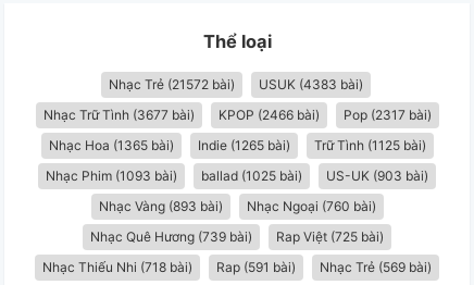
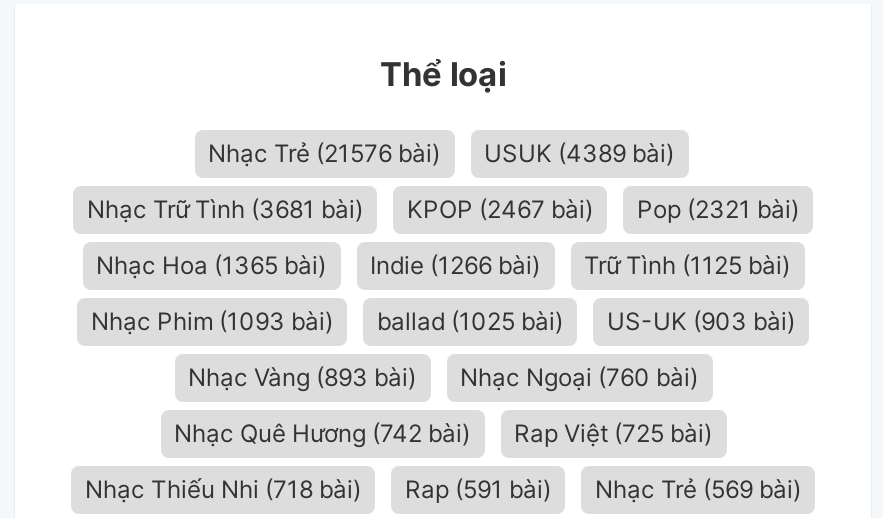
- Nhạc Trẻ (21572 bài)
+ Nhạc Trẻ (21576 bài)

- USUK (4383 bài)
+ USUK (4389 bài)

- Nhạc Trữ Tình (3677 bài)
+ Nhạc Trữ Tình (3681 bài)

- KPOP (2466 bài)
+ KPOP (2467 bài)

- Pop (2317 bài)
+ Pop (2321 bài)

- Nhạc Hoa (1365 bài) Indie (1265 bài) Trữ Tình (1125 bài)
+ Nhạc Hoa (1365 bài) Indie (1266 bài) Trữ Tình (1125 bài)

- Nhạc Quê Hương (739 bài)
+ Nhạc Quê Hương (742 bài)
